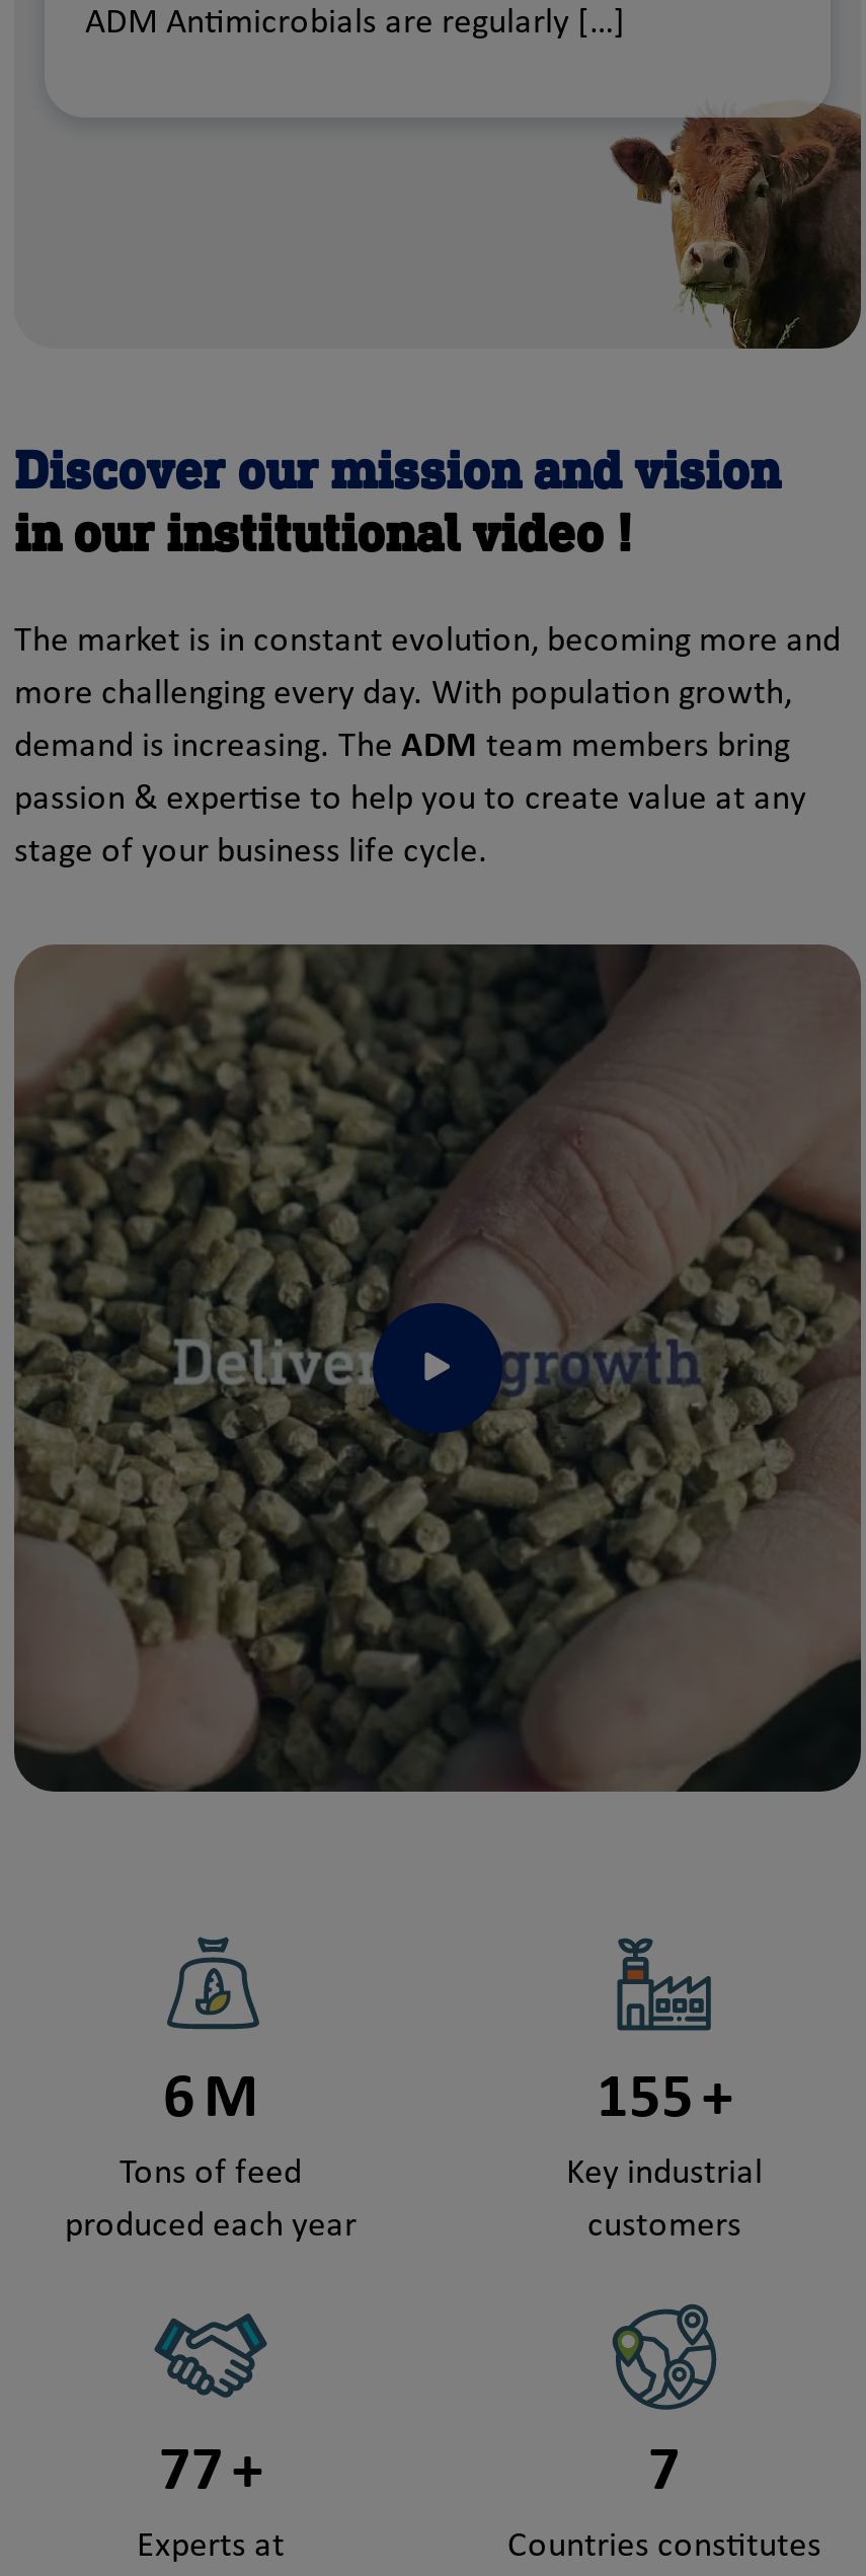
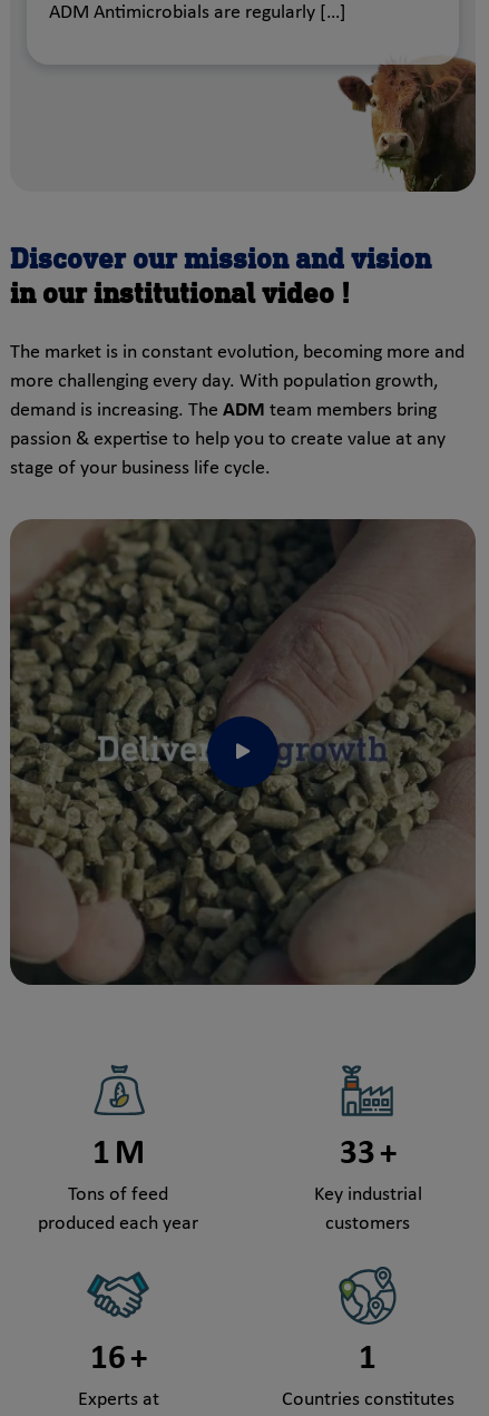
- 6 M
+ 1 M

- 155 +
+ 33 +

- 77 +
+ 16 +

- 7
+ 1
